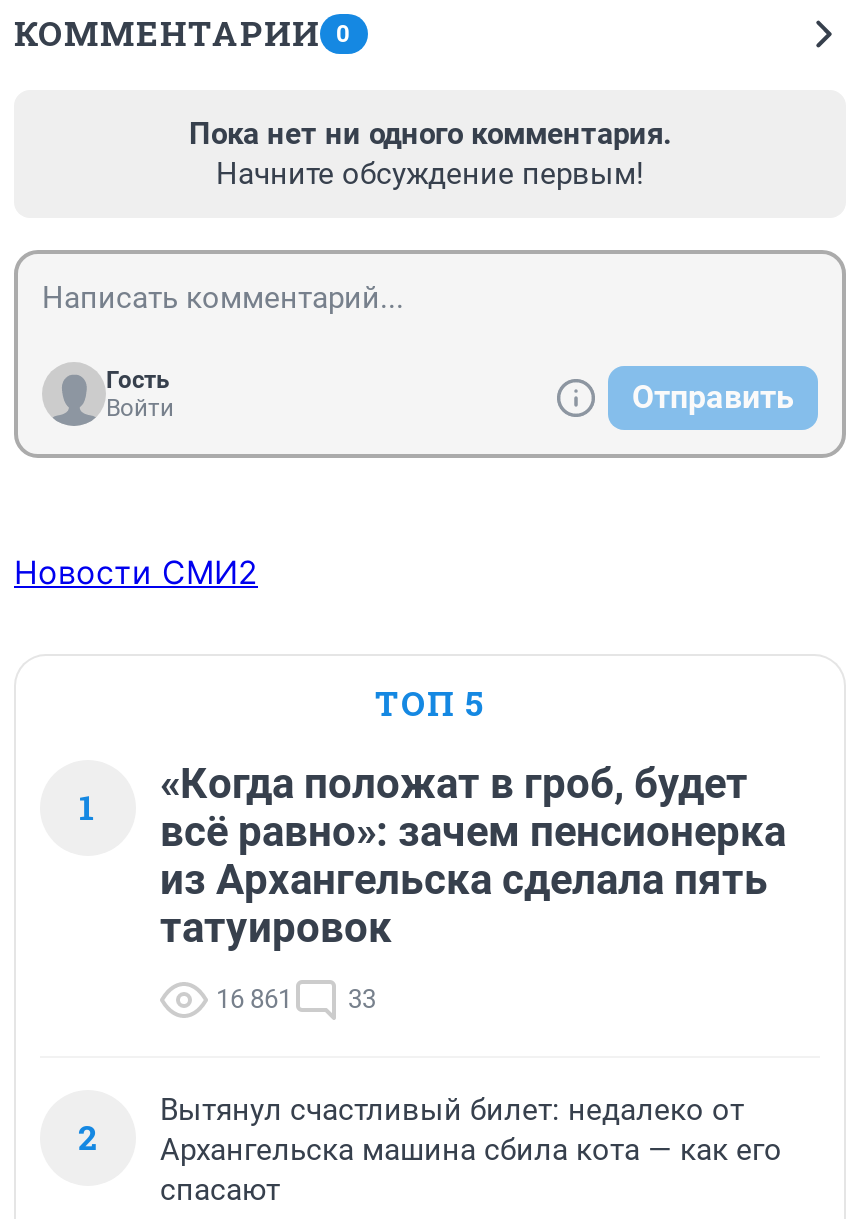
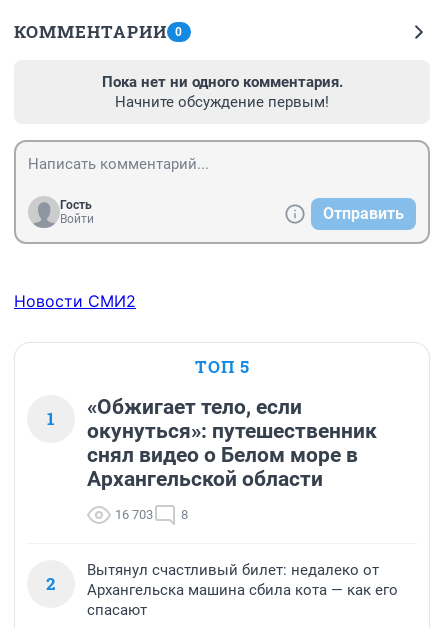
- «Когда положат в гроб, будет
- всё равно»: зачем пенсионерка
- из Архангельска сделала пять
- татуировок
+ «Обжигает тело, если
+ окунуться»: путешественник
+ снял видео о Белом море в
+ Архангельской области

- 16 861
- 33
+ 16 703
+ 8
